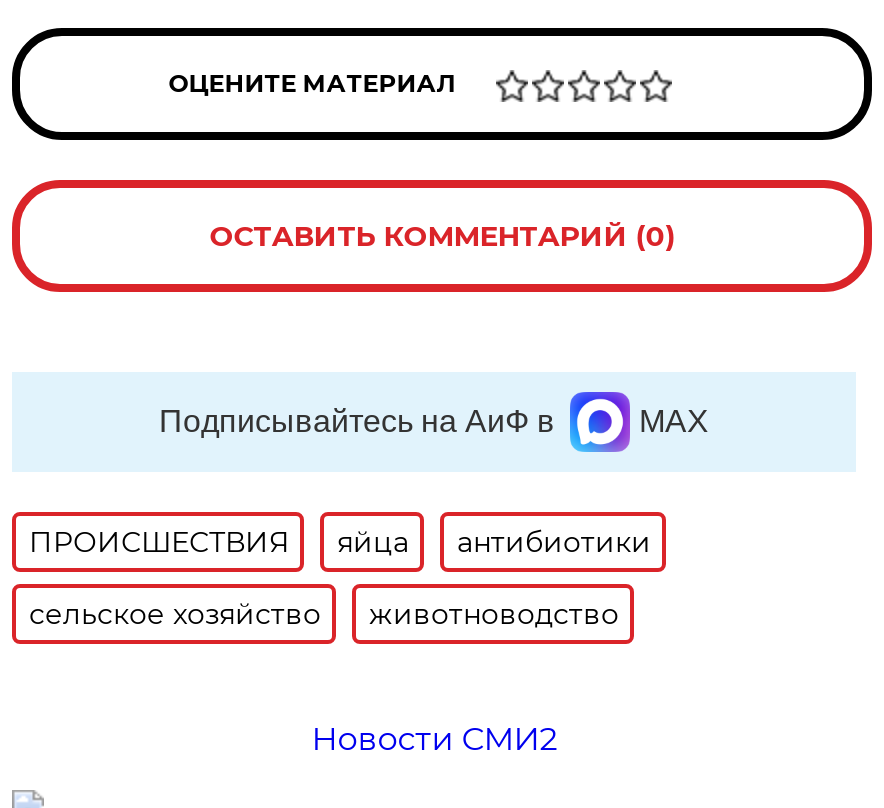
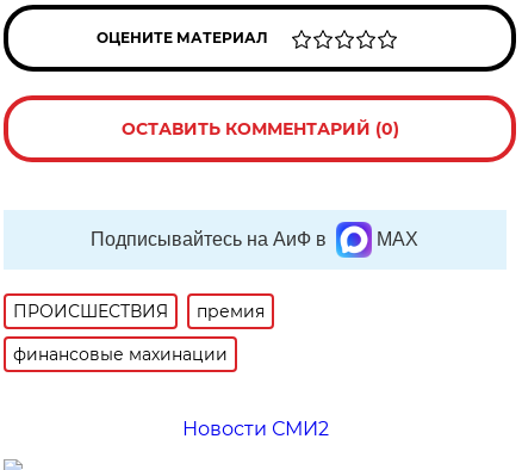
- яйца
- антибиотики
+ премия

- сельское хозяйство
- животноводство
+ финансовые махинации
